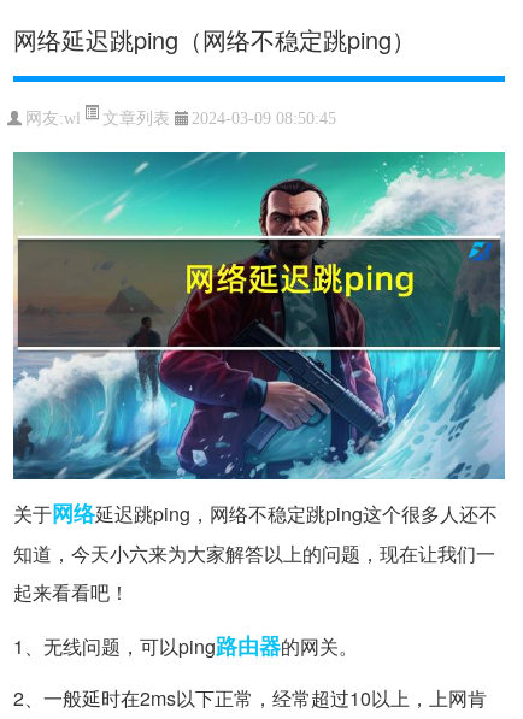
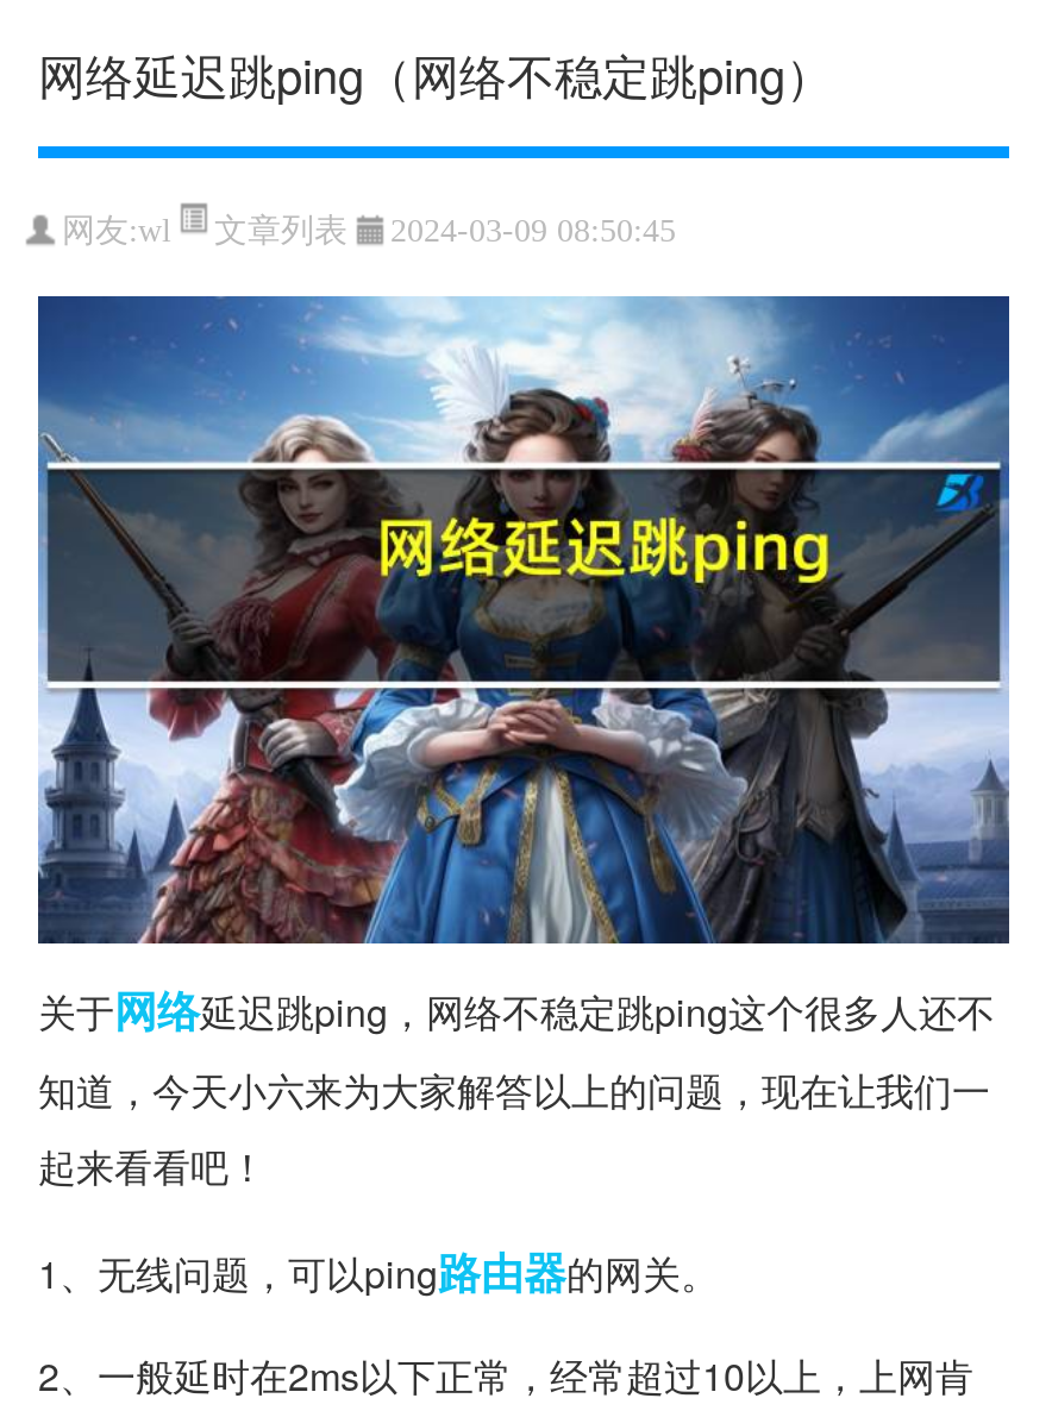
- [image]
+ [image]
